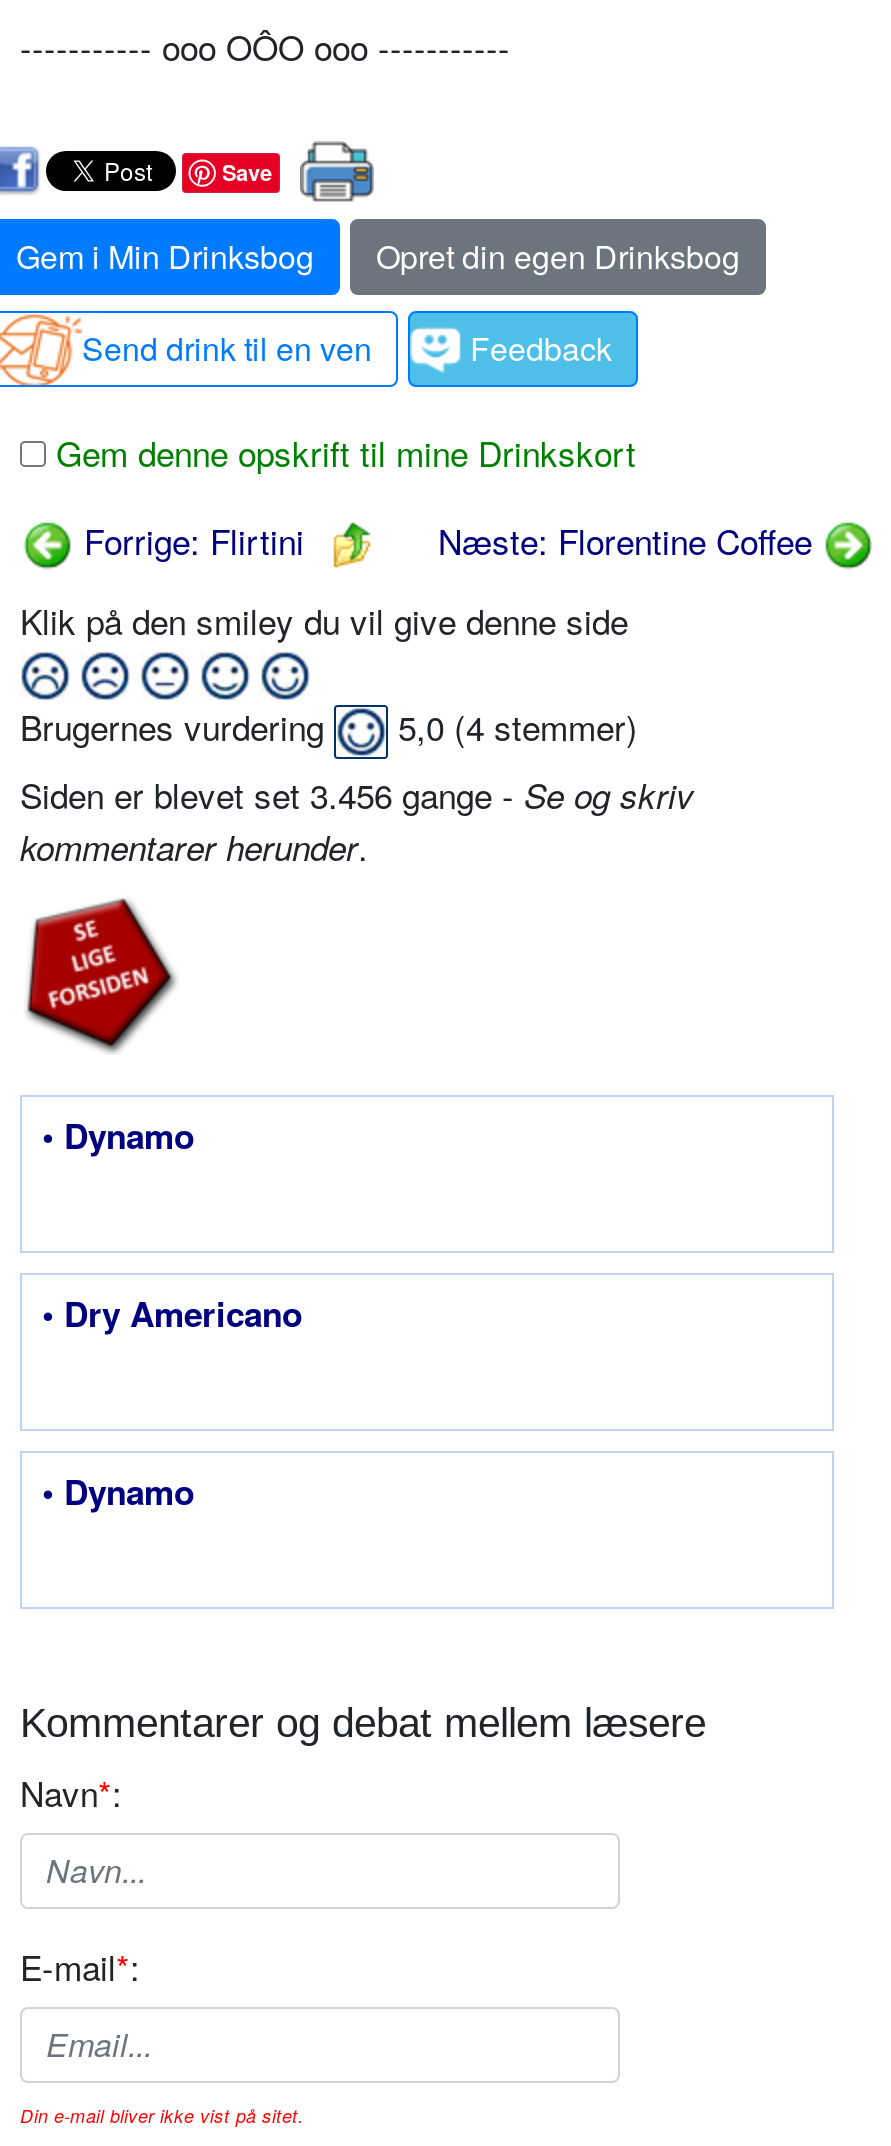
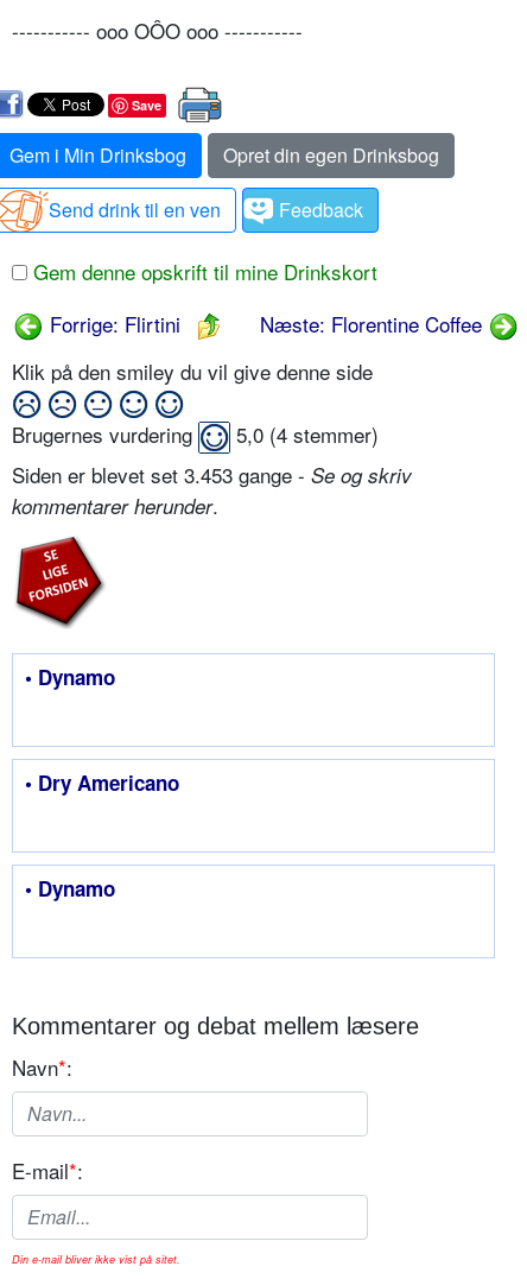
- Siden er blevet set 3.456 gange - Se og skriv
+ Siden er blevet set 3.453 gange - Se og skriv
